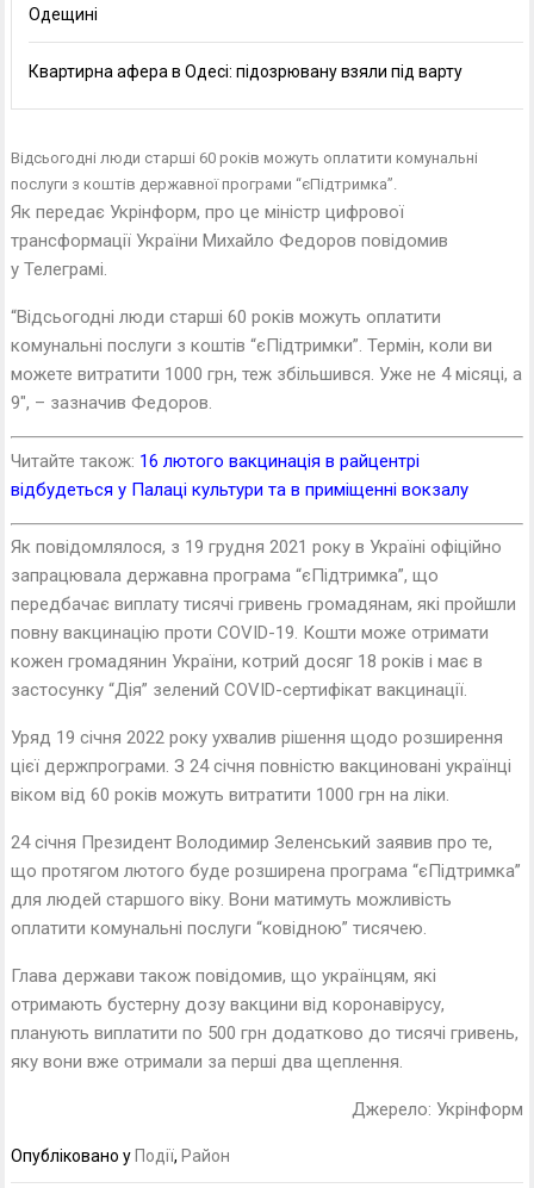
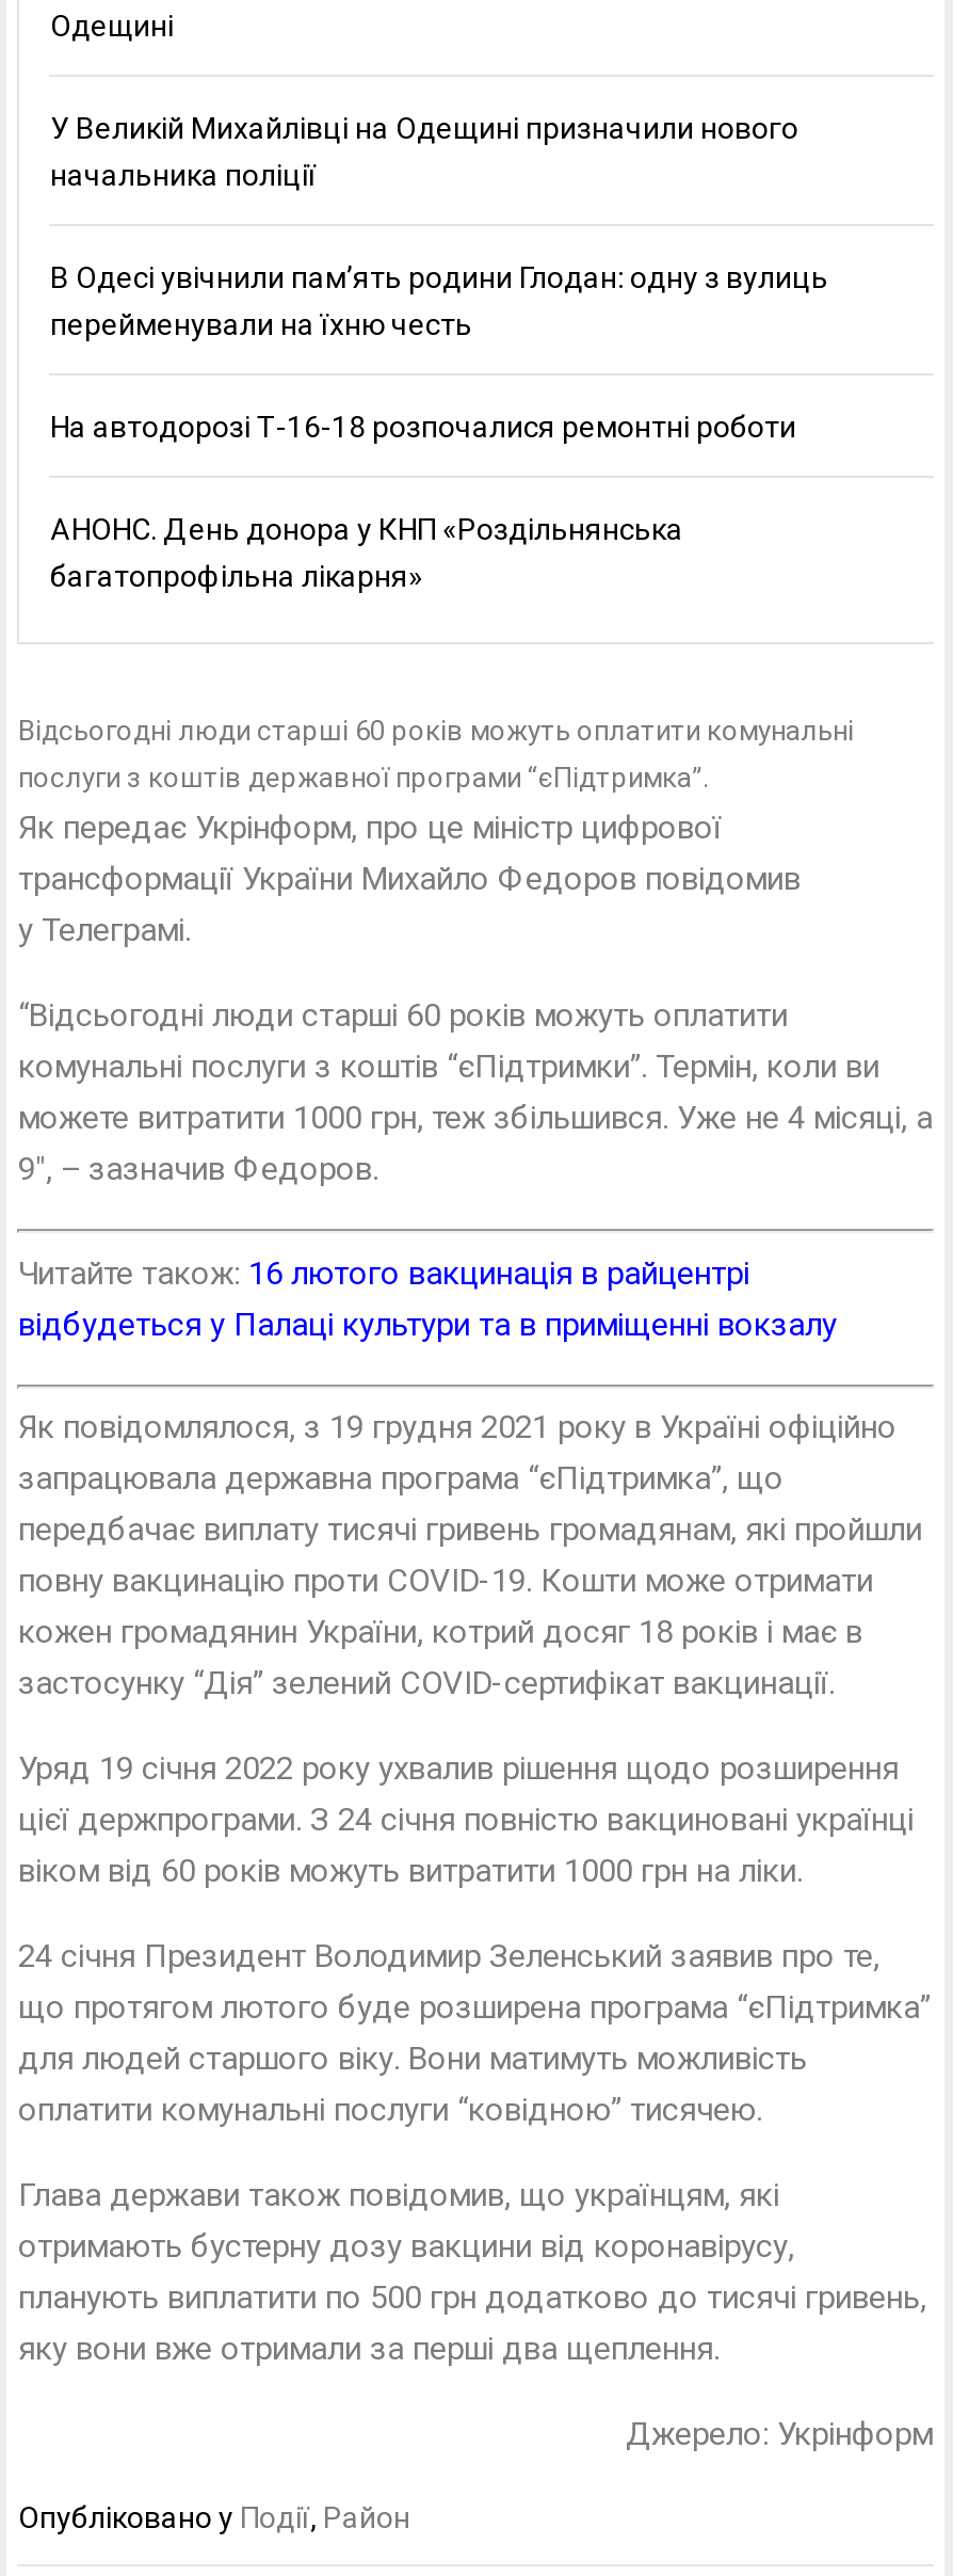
- Квартирна афера в Одесі: підозрювану взяли під варту
+ У Великій Михайлівці на Одещині призначили нового
+ начальника поліції
+ В Одесі увічнили пам’ять родини Глодан: одну з вулиць
+ перейменували на їхню честь
+ На автодорозі Т-16-18 розпочалися ремонтні роботи
+ АНОНС. День донора у КНП «Роздільнянська
+ багатопрофільна лікарня»
